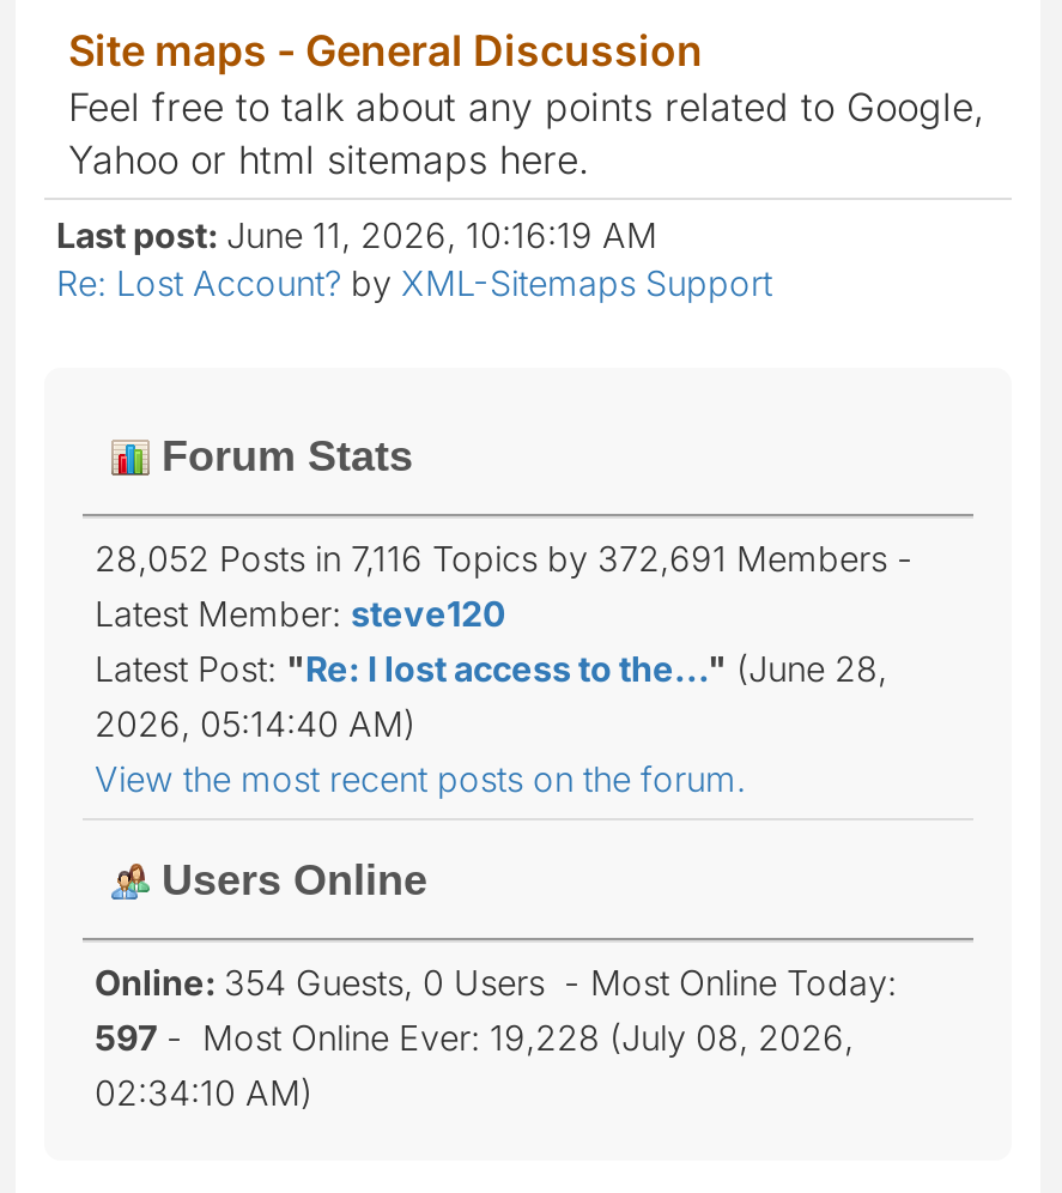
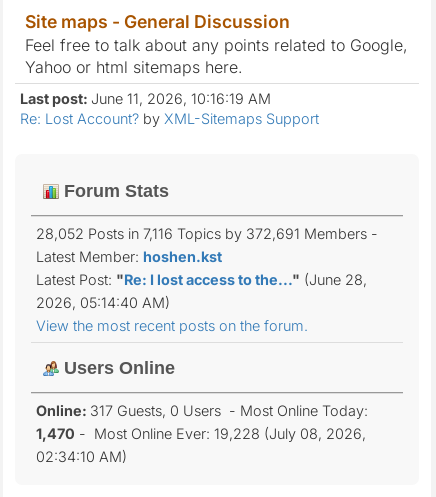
- Latest Member: steve120
+ Latest Member: hoshen.kst

- Online: 354 Guests, 0 Users - Most Online Today:
+ Online: 317 Guests, 0 Users - Most Online Today:

- 597 - Most Online Ever: 19,228 (July 08, 2026,
+ 1,470 - Most Online Ever: 19,228 (July 08, 2026,
